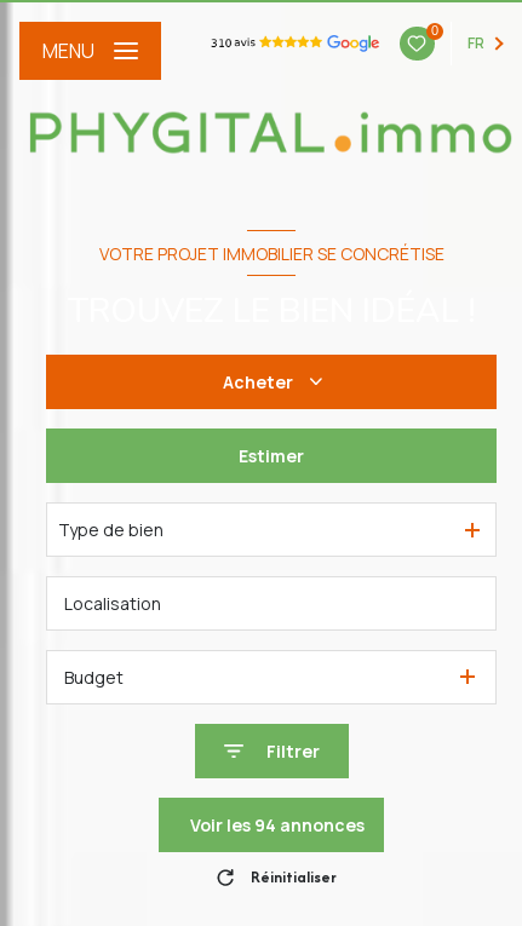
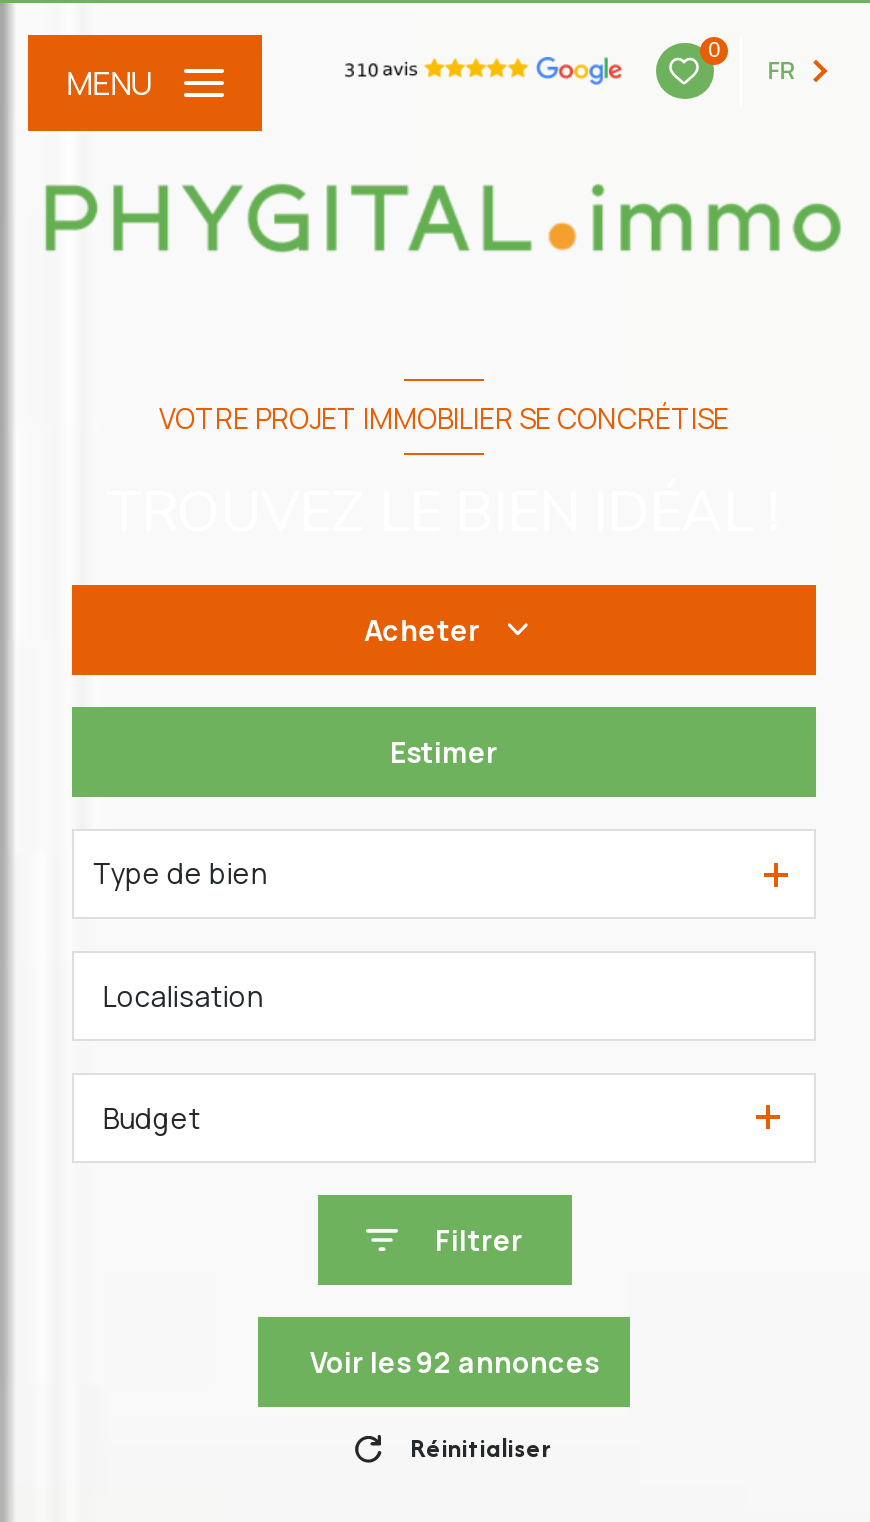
- Voir les94 annonces
+ Voir les92 annonces
